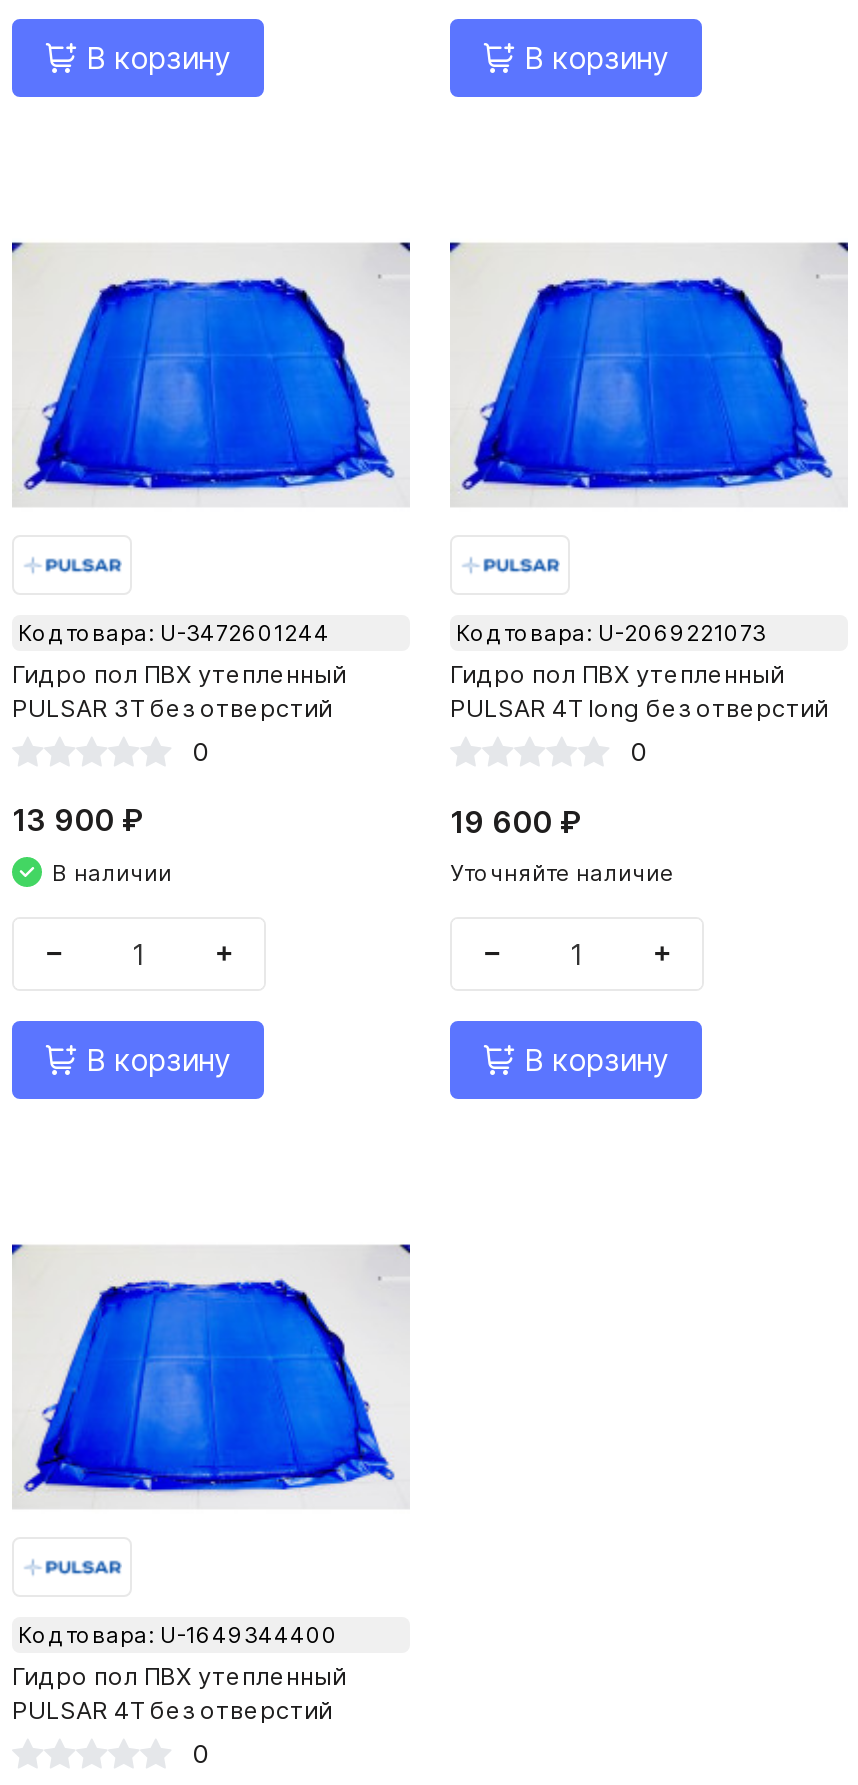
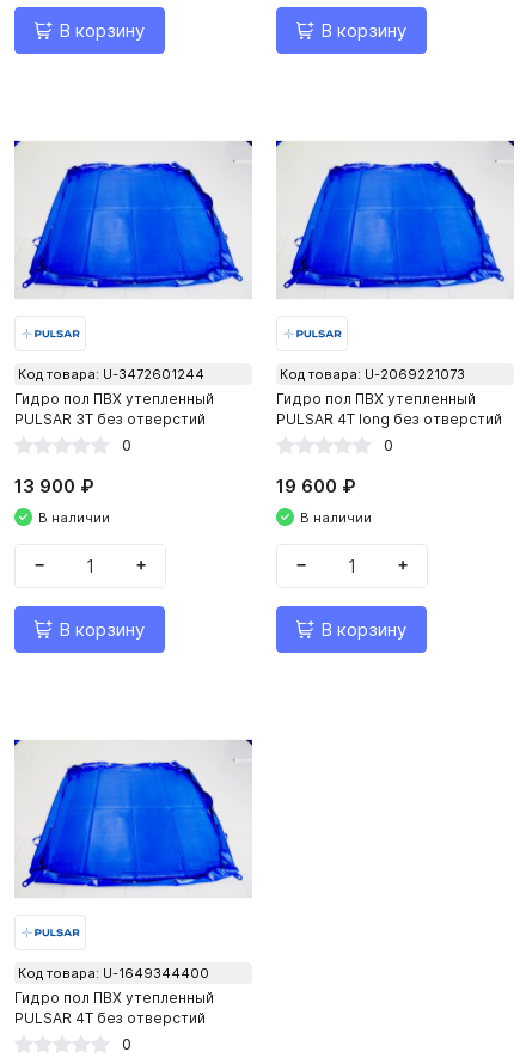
- Уточняйте наличие
+ В наличии
